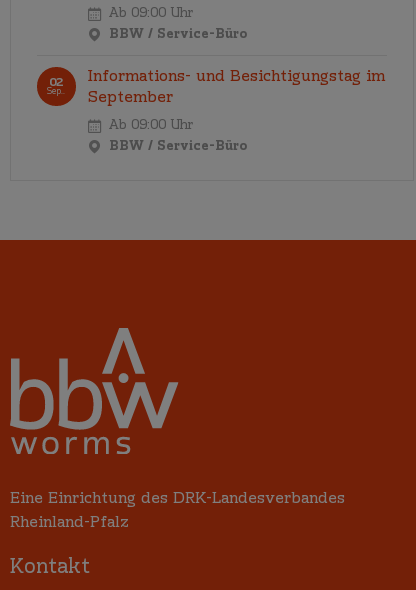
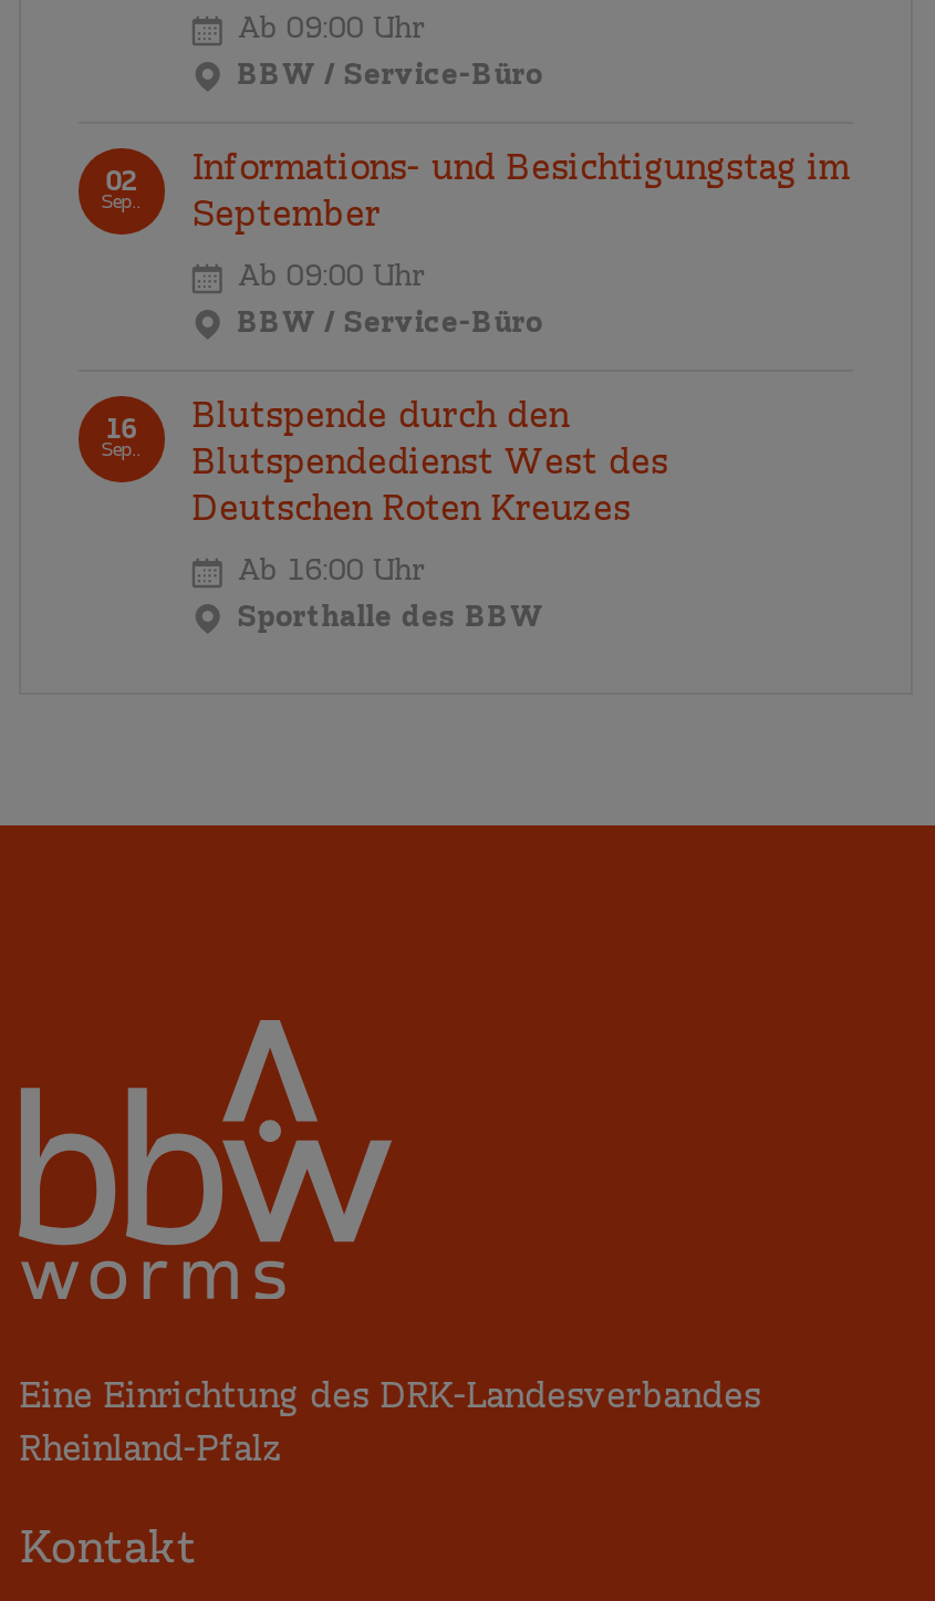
+ 16
+ Sep..

+ Blutspende durch den
+ Blutspendedienst West des
+ Deutschen Roten Kreuzes
+ Ab 16:00 Uhr
+ Sporthalle des BBW
